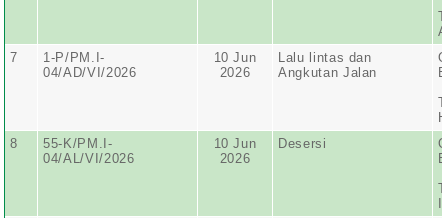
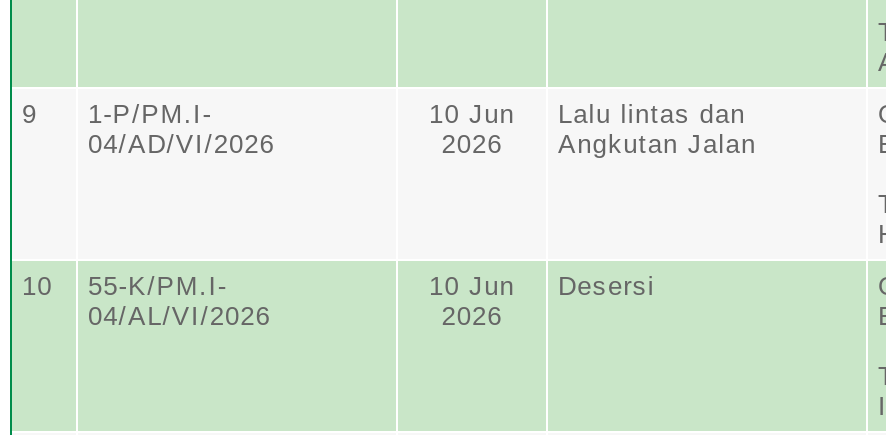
- 7 1-P/PM.I-
+ 9 1-P/PM.I-

- 8 55-K/PM.I-
+ 10 55-K/PM.I-
